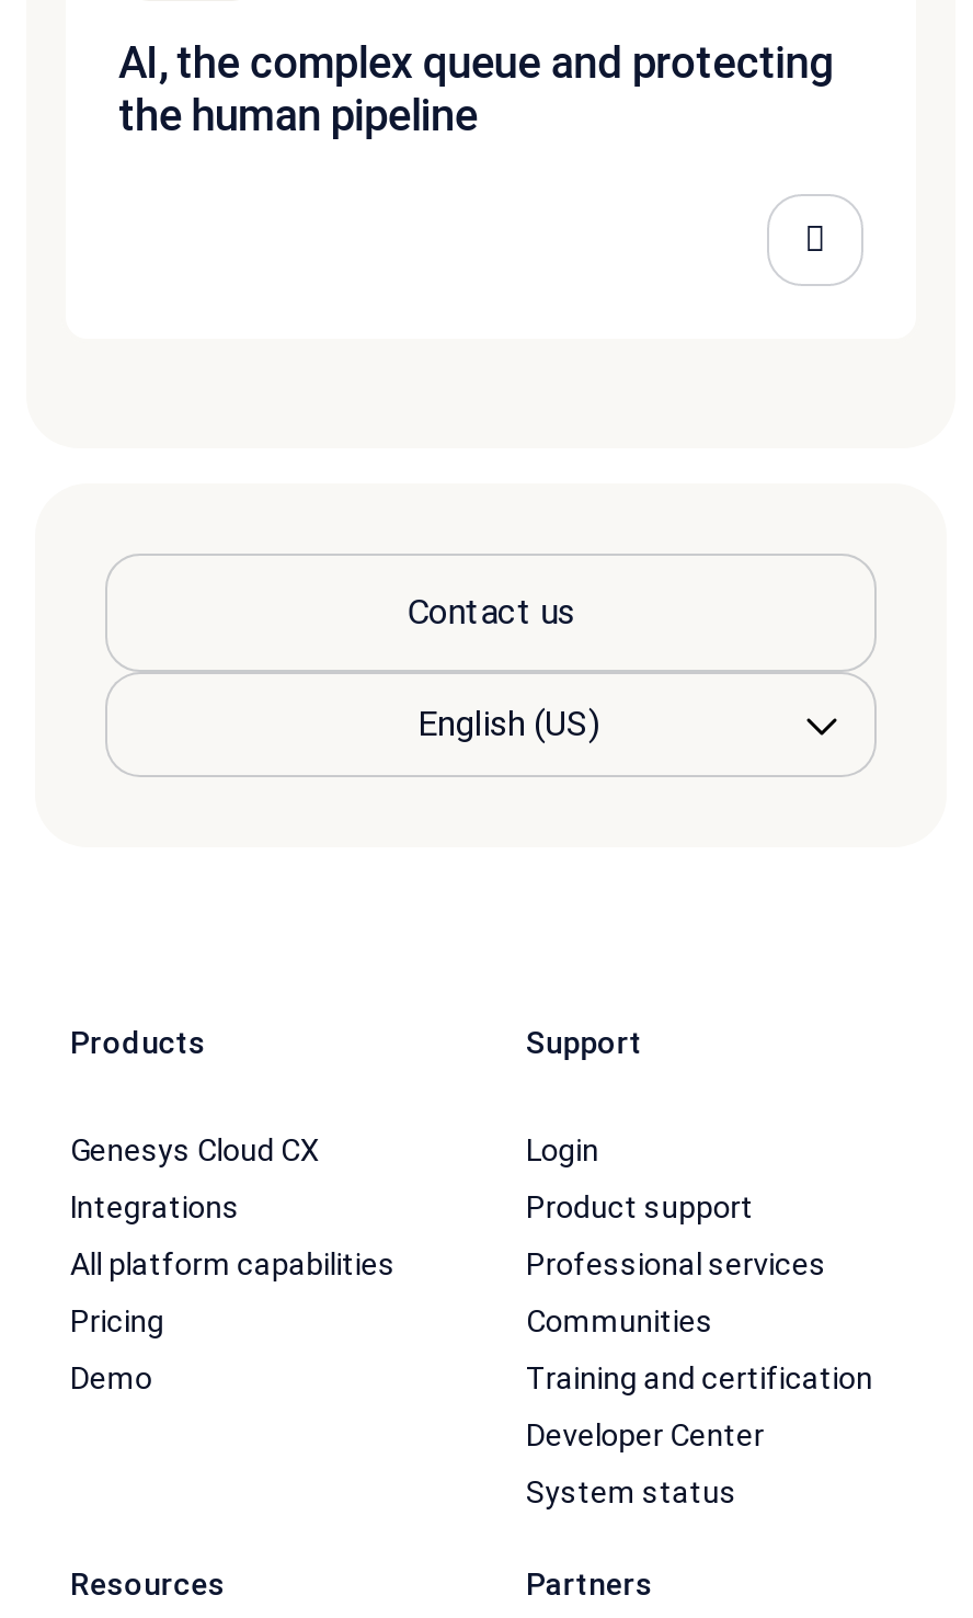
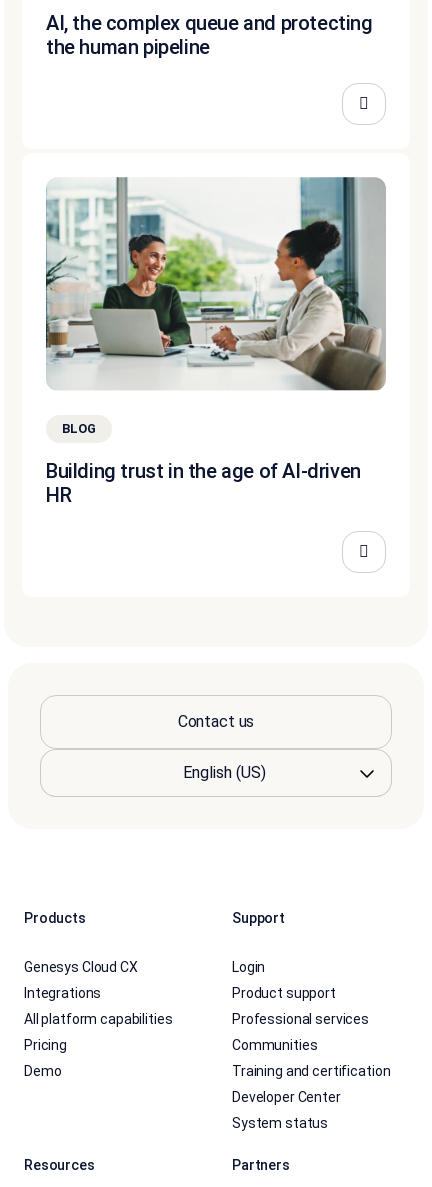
+ [image]
+ BLOG
+ Building trust in the age of AI-driven
+ HR
